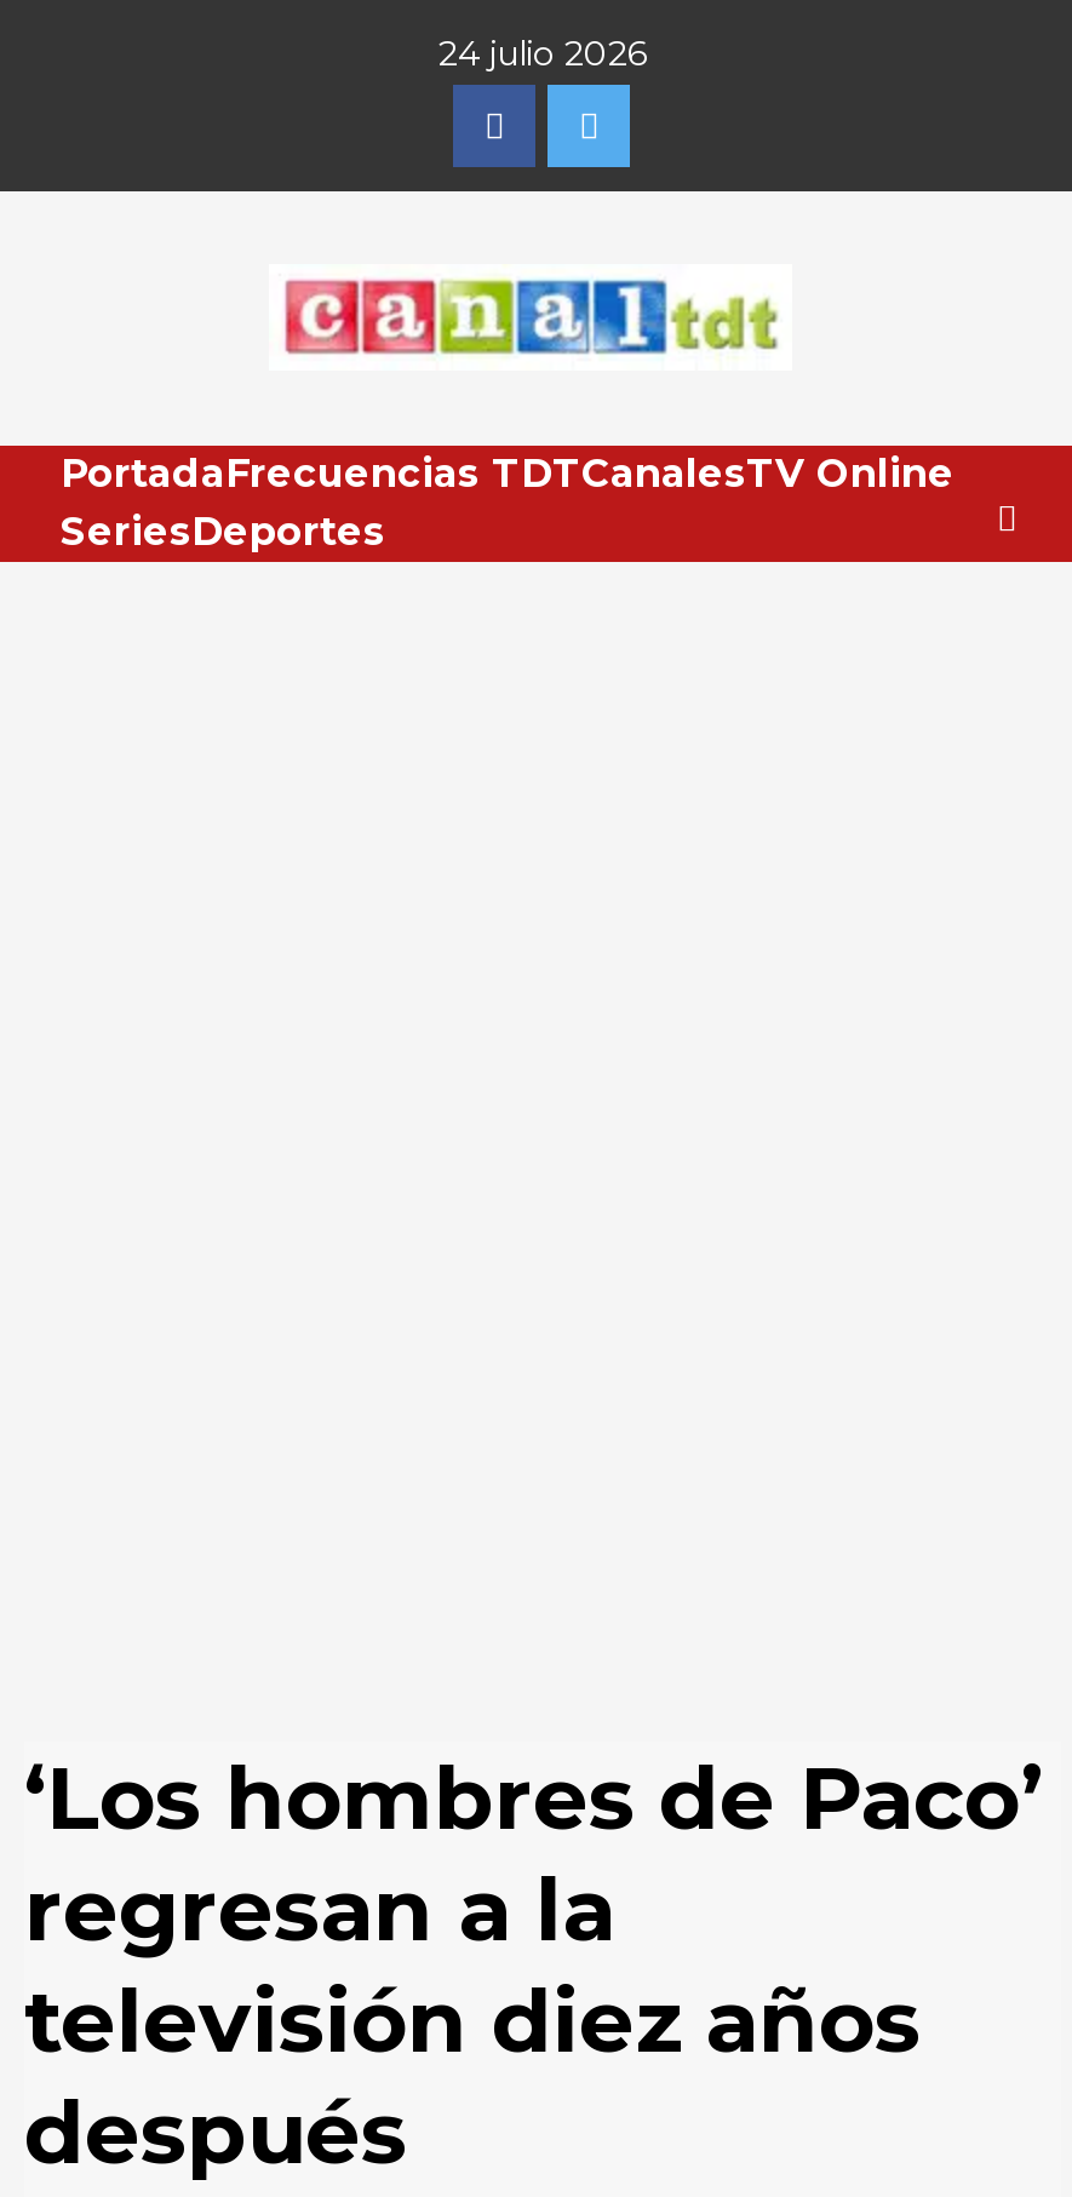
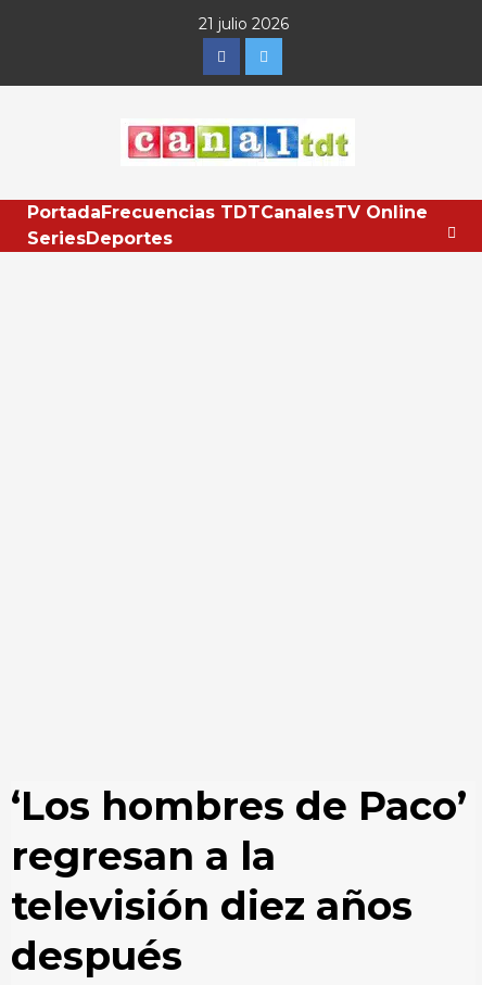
- 24 julio 2026
+ 21 julio 2026
